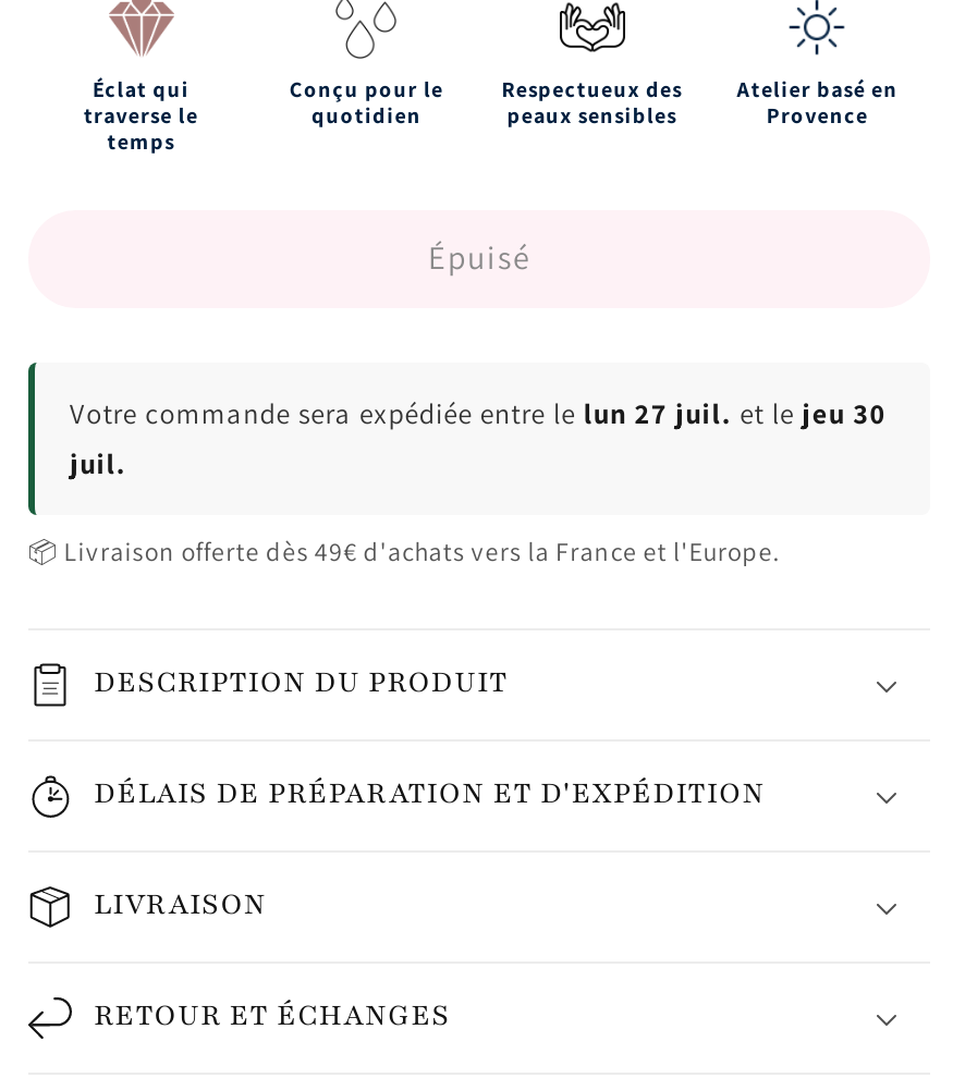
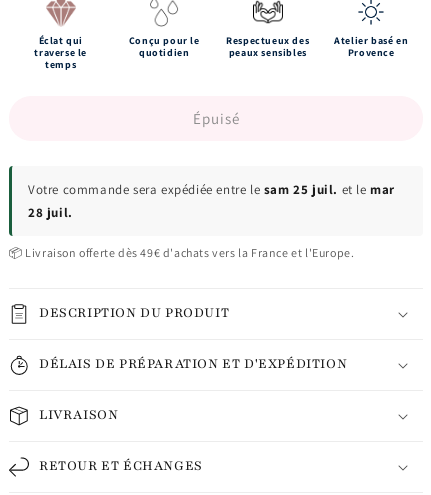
- Votre commande sera expédiée entre le lun 27 juil. et le jeu 30
- juil.
+ Votre commande sera expédiée entre le sam 25 juil. et le mar
+ 28 juil.
